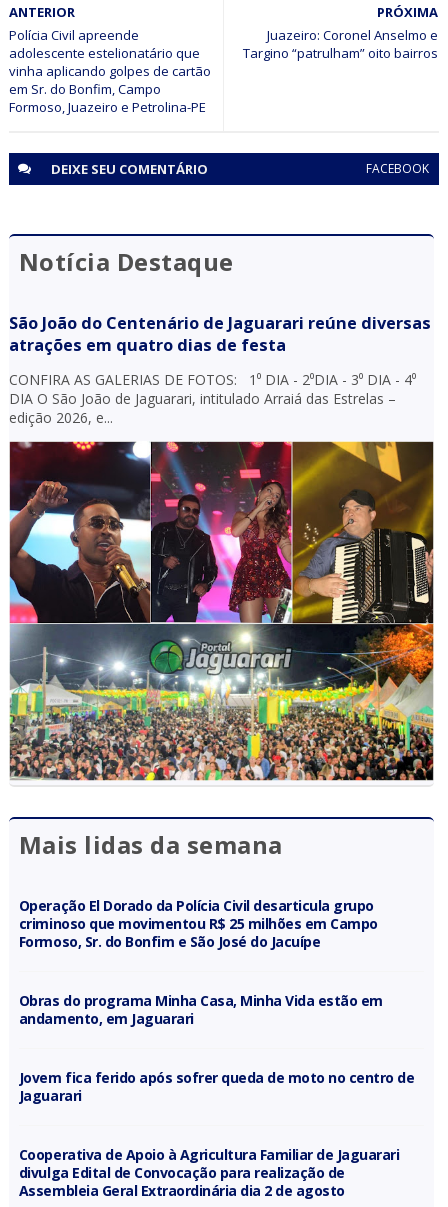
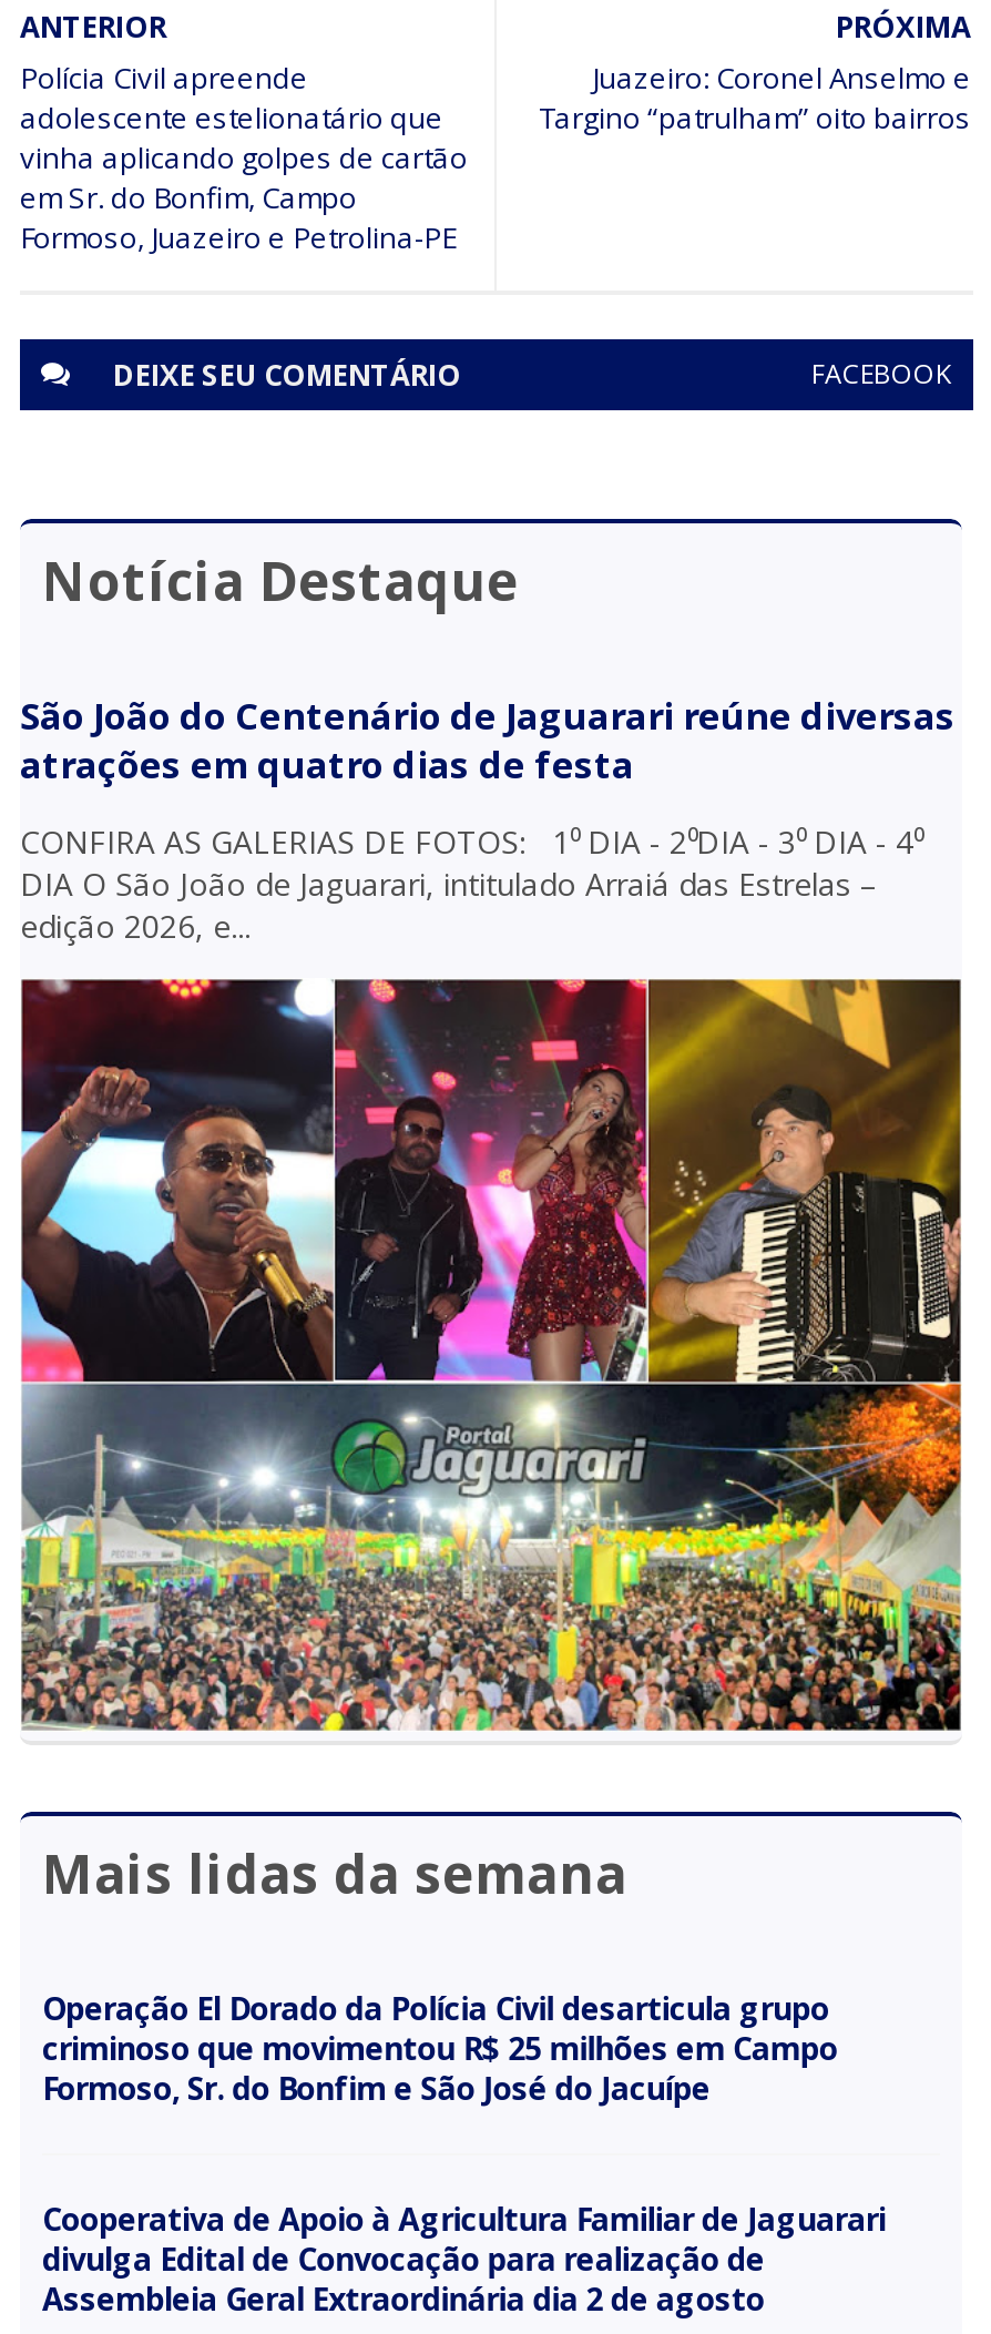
- Obras do programa Minha Casa, Minha Vida estão em
- andamento, em Jaguarari
- Jovem fica ferido após sofrer queda de moto no centro de
- Jaguarari
